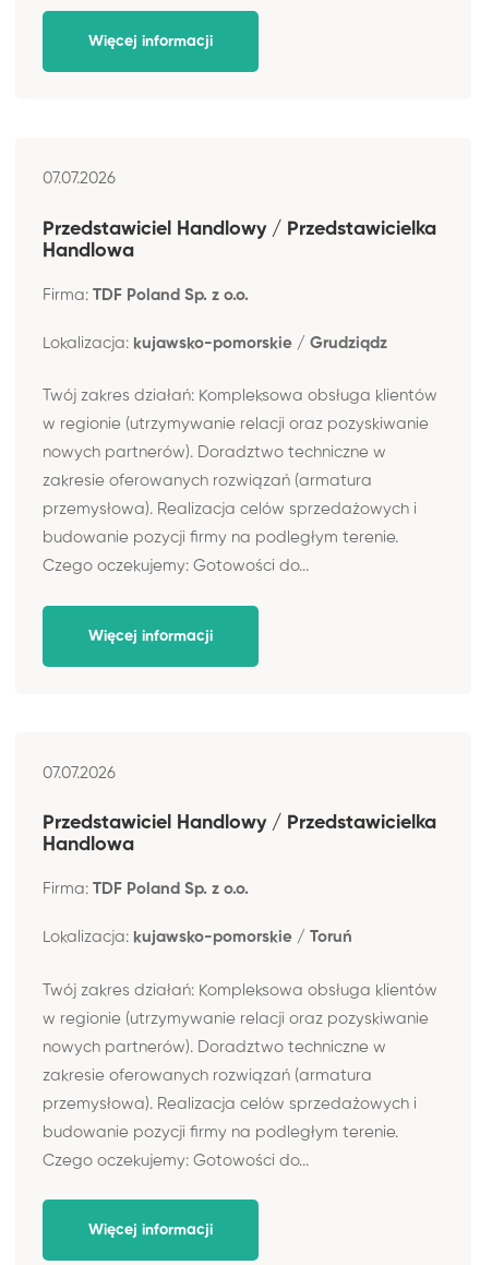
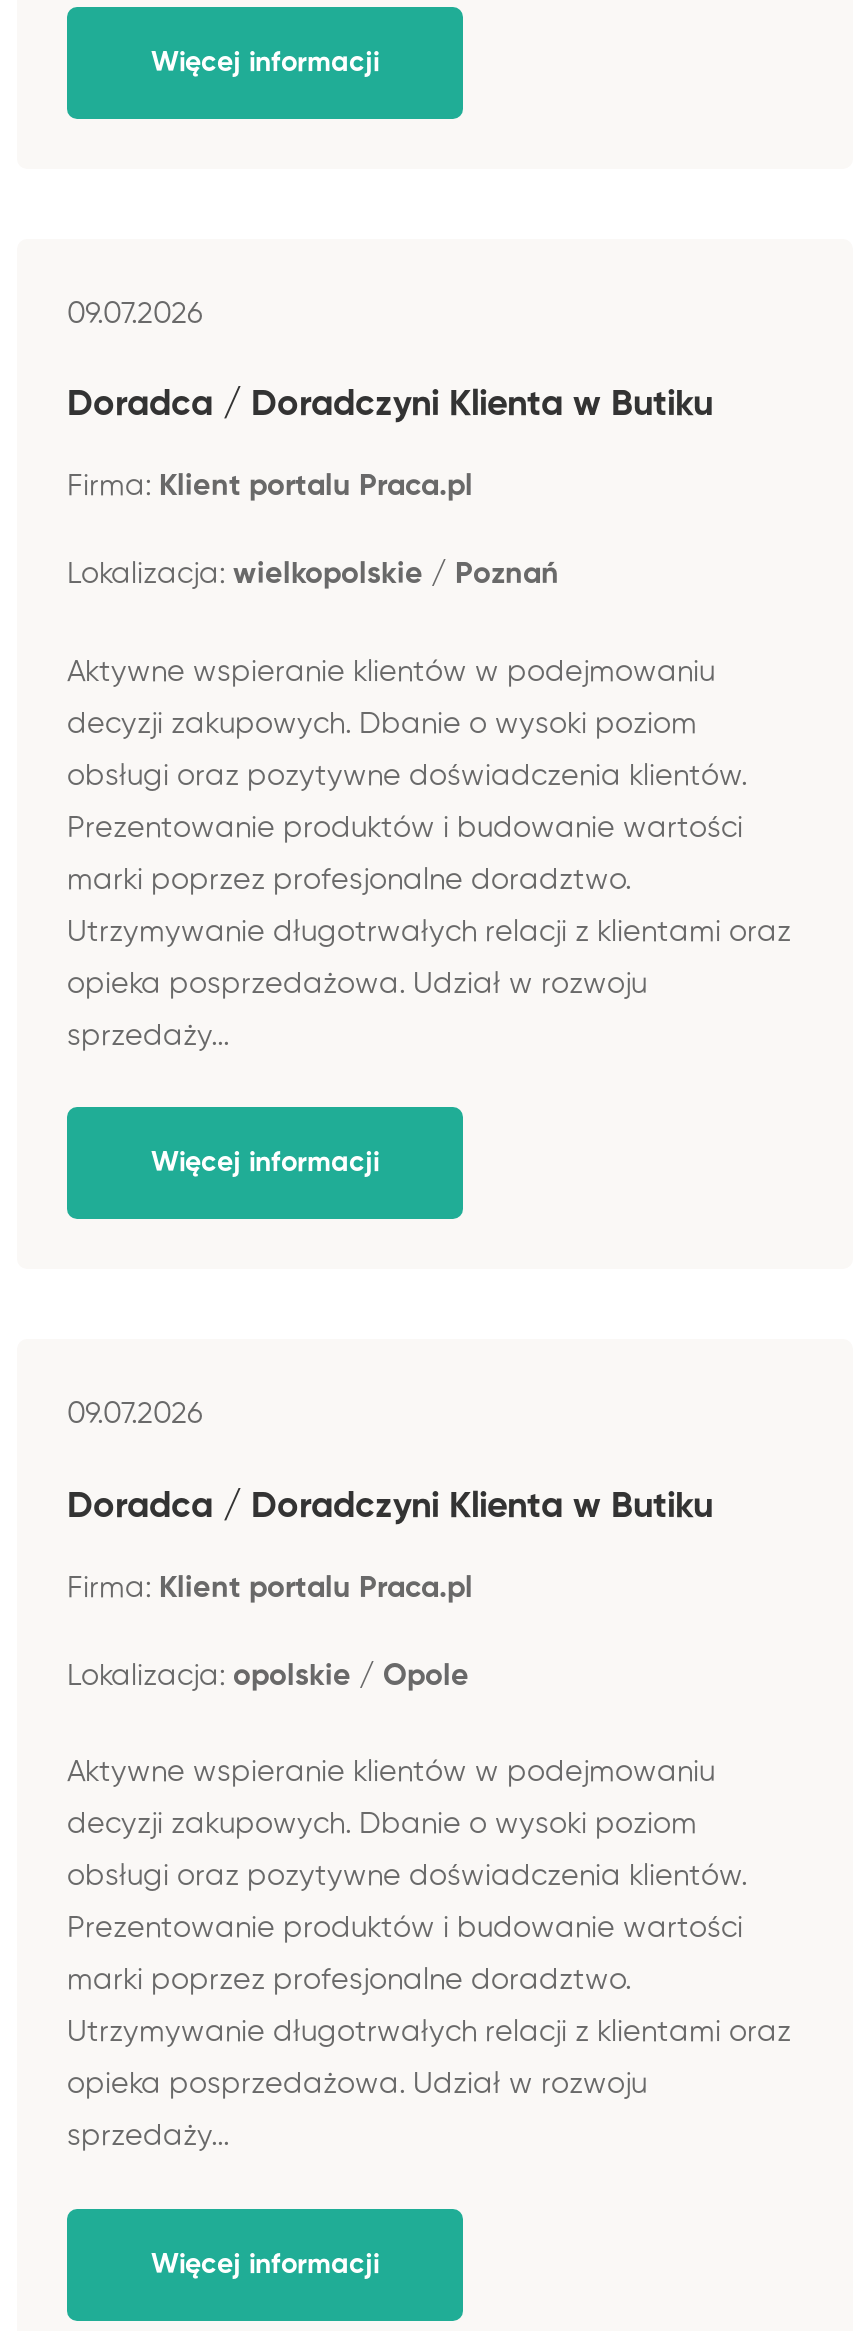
- 07.07.2026
- Przedstawiciel Handlowy / Przedstawicielka
- Handlowa
- Firma: TDF Poland Sp. z o.o.
- Lokalizacja: kujawsko-pomorskie / Grudziądz
- Twój zakres działań: Kompleksowa obsługa klientów
- w regionie (utrzymywanie relacji oraz pozyskiwanie
- nowych partnerów). Doradztwo techniczne w
- zakresie oferowanych rozwiązań (armatura
- przemysłowa). Realizacja celów sprzedażowych i
- budowanie pozycji firmy na podległym terenie.
- Czego oczekujemy: Gotowości do...
+ 09.07.2026
+ Doradca / Doradczyni Klienta w Butiku
+ Firma: Klient portalu Praca.pl
+ Lokalizacja: wielkopolskie / Poznań
+ Aktywne wspieranie klientów w podejmowaniu
+ decyzji zakupowych. Dbanie o wysoki poziom
+ obsługi oraz pozytywne doświadczenia klientów.
+ Prezentowanie produktów i budowanie wartości
+ marki poprzez profesjonalne doradztwo.
+ Utrzymywanie długotrwałych relacji z klientami oraz
+ opieka posprzedażowa. Udział w rozwoju
+ sprzedaży...

- 07.07.2026
- Przedstawiciel Handlowy / Przedstawicielka
- Handlowa
- Firma: TDF Poland Sp. z o.o.
- Lokalizacja: kujawsko-pomorskie / Toruń
- Twój zakres działań: Kompleksowa obsługa klientów
- w regionie (utrzymywanie relacji oraz pozyskiwanie
- nowych partnerów). Doradztwo techniczne w
- zakresie oferowanych rozwiązań (armatura
- przemysłowa). Realizacja celów sprzedażowych i
- budowanie pozycji firmy na podległym terenie.
- Czego oczekujemy: Gotowości do...
+ 09.07.2026
+ Doradca / Doradczyni Klienta w Butiku
+ Firma: Klient portalu Praca.pl
+ Lokalizacja: opolskie / Opole
+ Aktywne wspieranie klientów w podejmowaniu
+ decyzji zakupowych. Dbanie o wysoki poziom
+ obsługi oraz pozytywne doświadczenia klientów.
+ Prezentowanie produktów i budowanie wartości
+ marki poprzez profesjonalne doradztwo.
+ Utrzymywanie długotrwałych relacji z klientami oraz
+ opieka posprzedażowa. Udział w rozwoju
+ sprzedaży...
